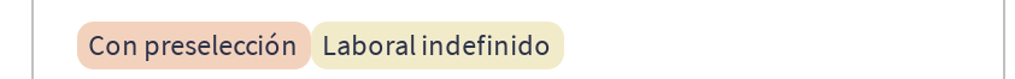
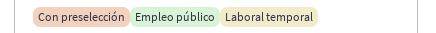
- Laboral indefinido
+ Empleo público
+ Laboral temporal
